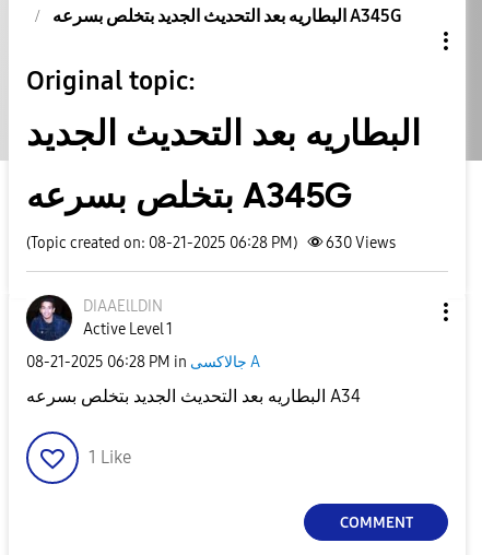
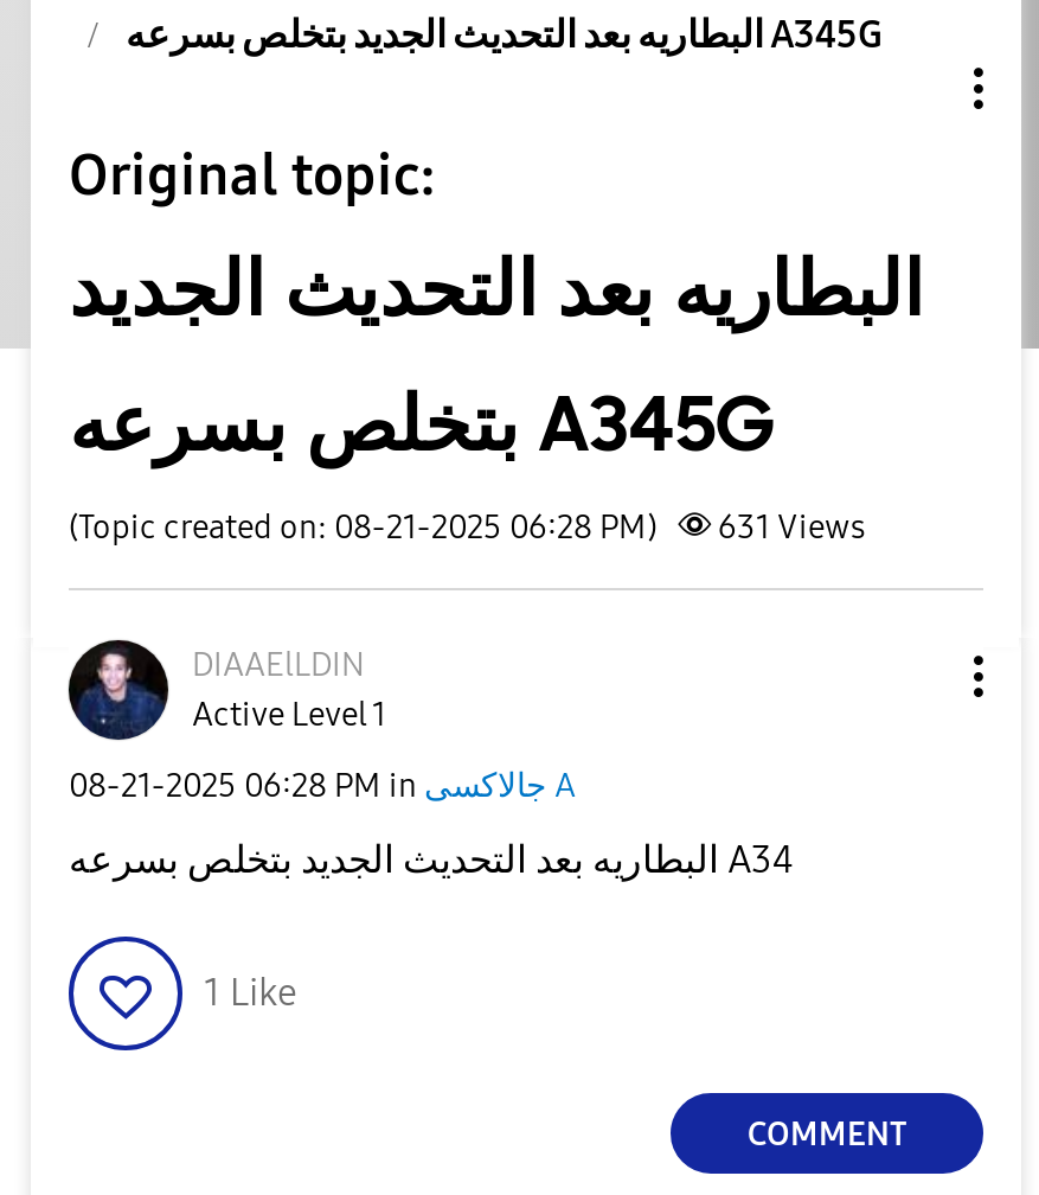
- (Topic created on: 08-21-2025 06:28 PM) 630 Views
+ (Topic created on: 08-21-2025 06:28 PM) 631 Views
